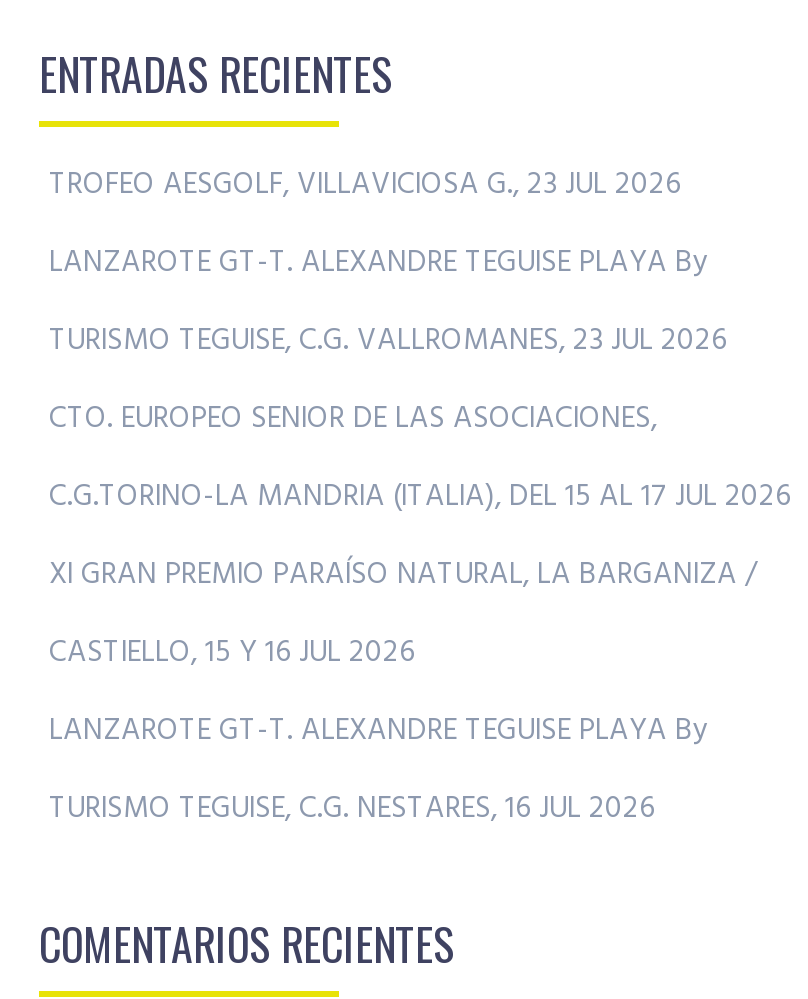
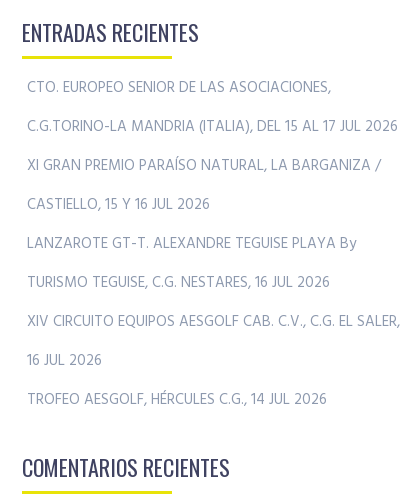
- TROFEO AESGOLF, VILLAVICIOSA G., 23 JUL 2026
- LANZAROTE GT-T. ALEXANDRE TEGUISE PLAYA By
- TURISMO TEGUISE, C.G. VALLROMANES, 23 JUL 2026

moved up: CTO. EUROPEO SENIOR DE LAS ASOCIACIONES, | C.G.TORINO-LA MANDRIA (ITALIA), DEL 15 AL 17 JUL 2026 | XI GRAN PREMIO PARAÍSO NATURAL, LA BARGANIZA / | CASTIELLO, 15 Y 16 JUL 2026 | LANZAROTE GT-T. ALEXANDRE TEGUISE PLAYA By | TURISMO TEGUISE, C.G. NESTARES, 16 JUL 2026

+ XIV CIRCUITO EQUIPOS AESGOLF CAB. C.V., C.G. EL SALER,
+ 16 JUL 2026
+ TROFEO AESGOLF, HÉRCULES C.G., 14 JUL 2026
